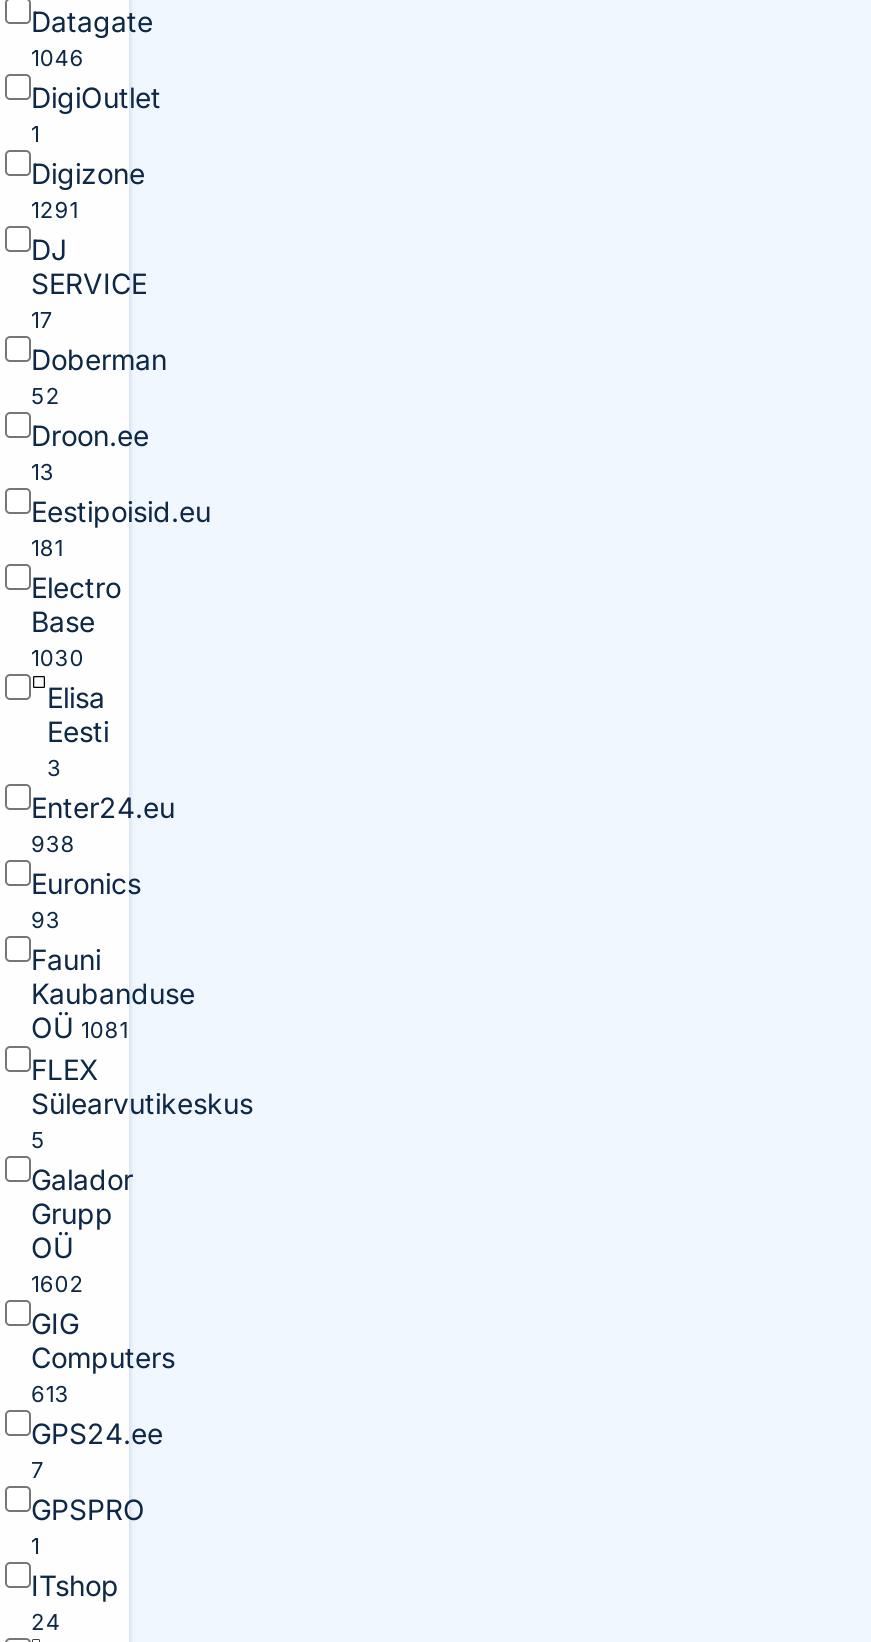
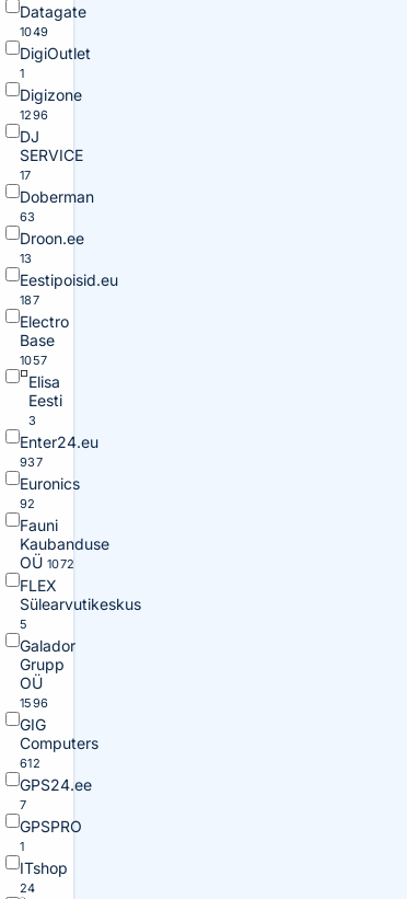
- 1046
+ 1049

- 1291
+ 1296

- 52
+ 63

- 181
+ 187

- 1030
+ 1057

- 938
+ 937

- 93
+ 92

- OÜ 1081
+ OÜ 1072

- 1602
+ 1596

- 613
+ 612
